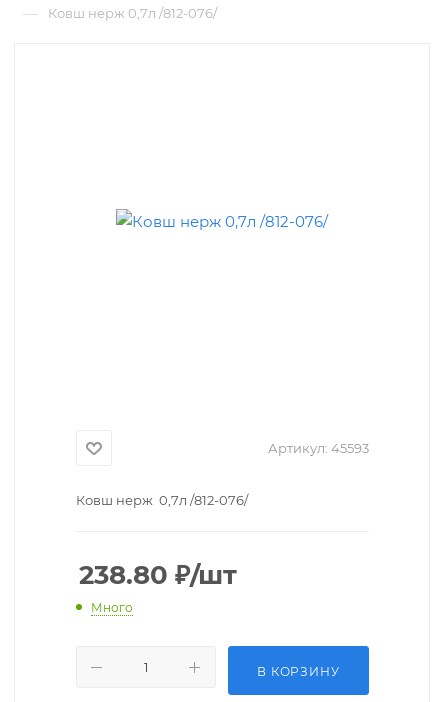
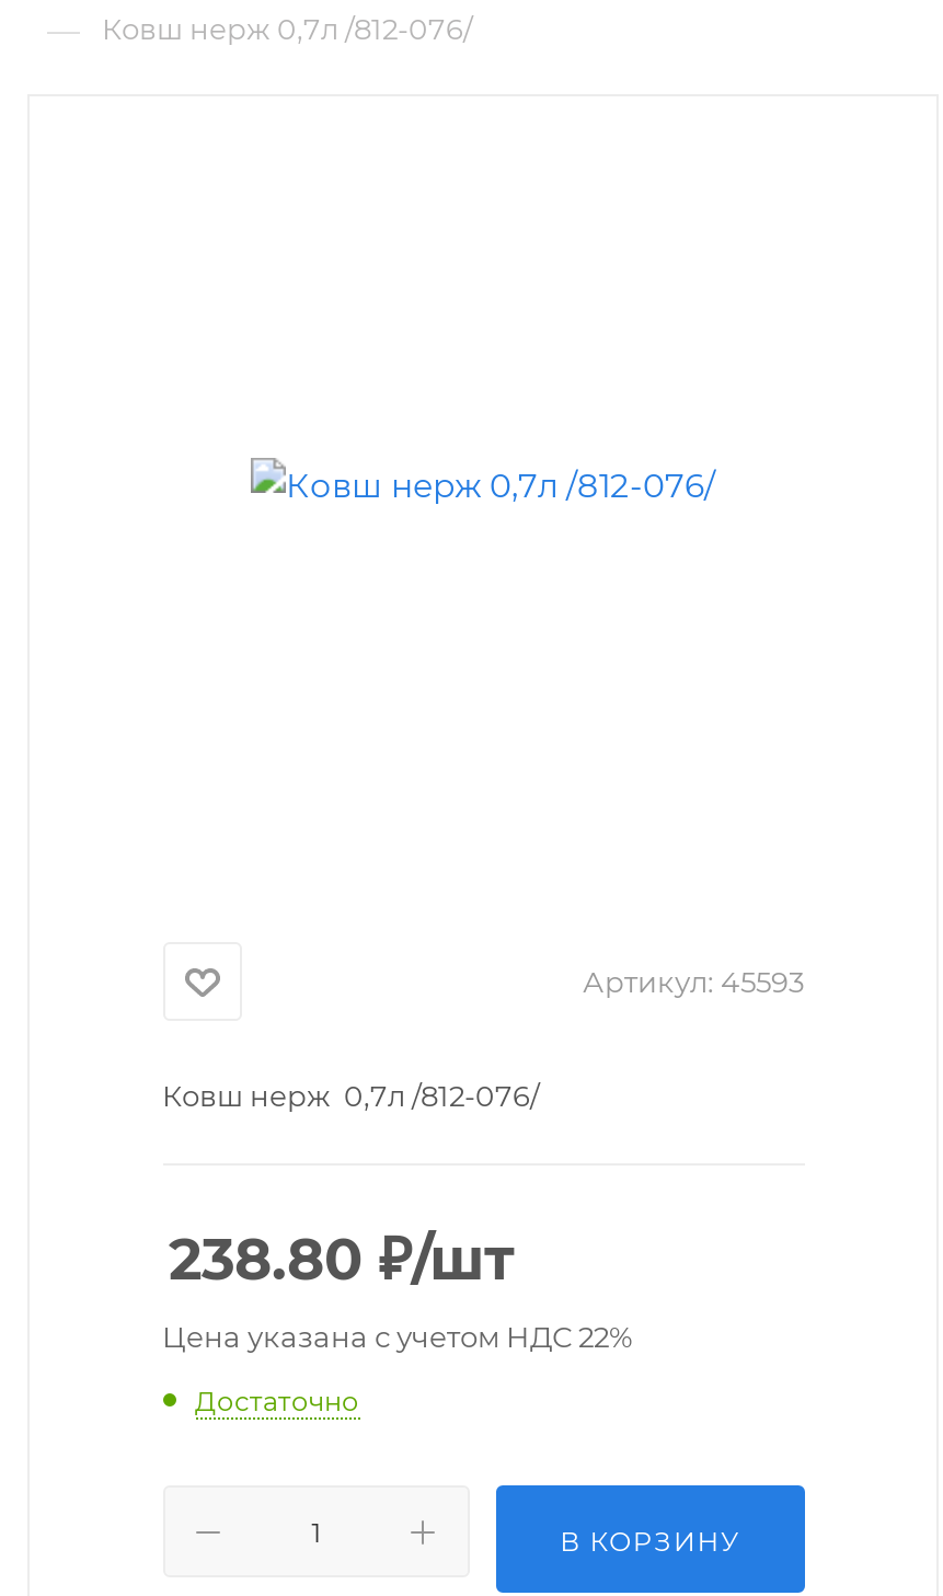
- Много
+ Цена указана с учетом НДС 22%
+ Достаточно
